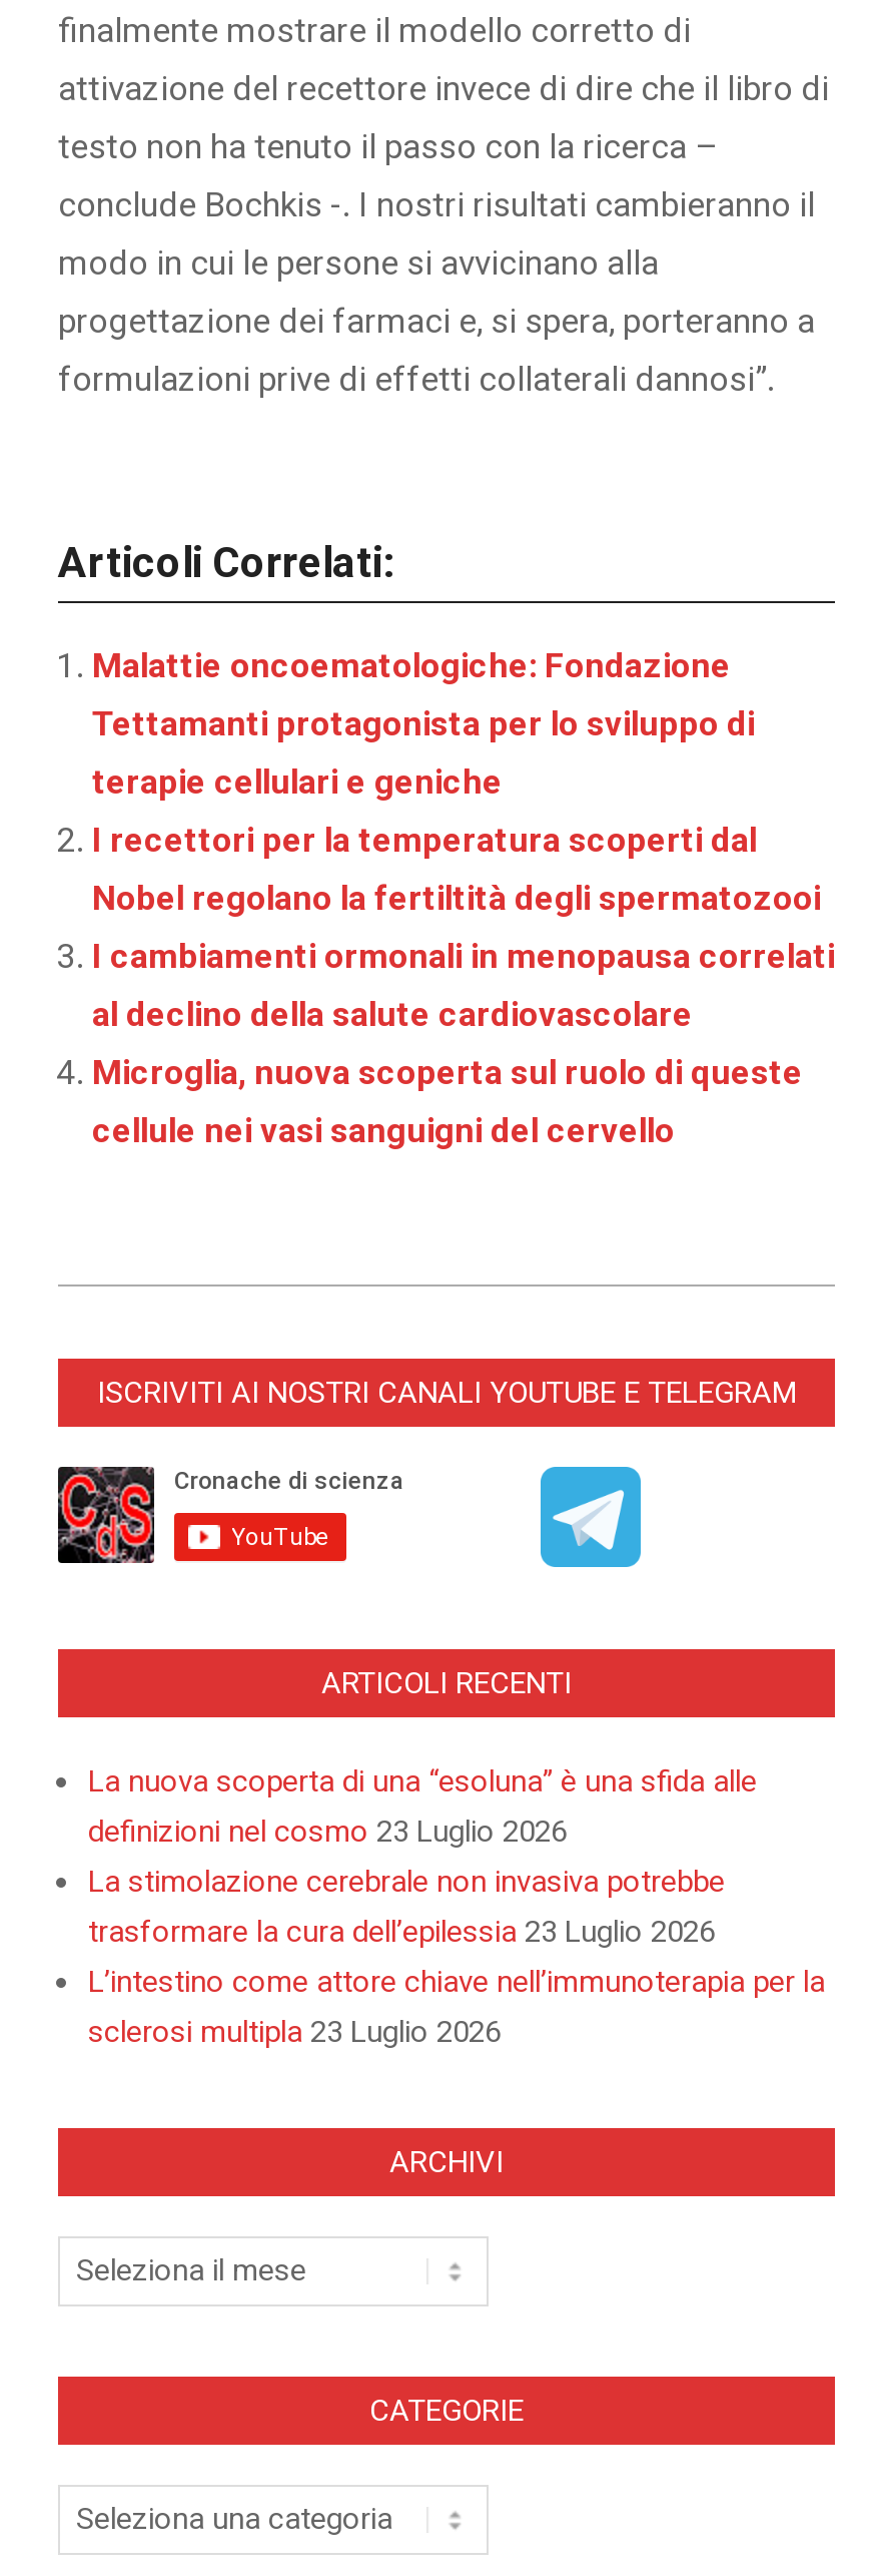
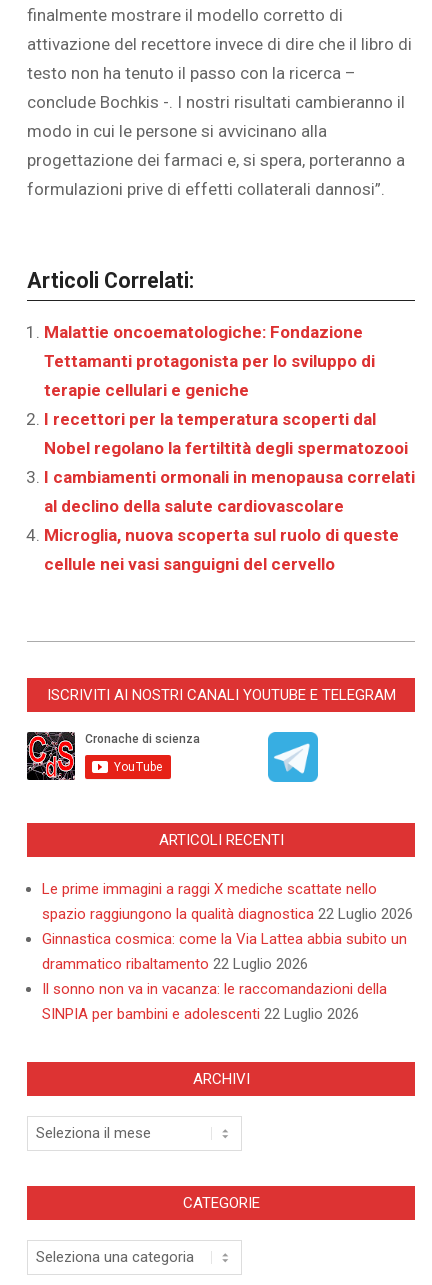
- La nuova scoperta di una “esoluna” è una sfida alle
- definizioni nel cosmo 23 Luglio 2026
- La stimolazione cerebrale non invasiva potrebbe
- trasformare la cura dell’epilessia 23 Luglio 2026
- L’intestino come attore chiave nell’immunoterapia per la
- sclerosi multipla 23 Luglio 2026
+ Le prime immagini a raggi X mediche scattate nello
+ spazio raggiungono la qualità diagnostica 22 Luglio 2026
+ Ginnastica cosmica: come la Via Lattea abbia subito un
+ drammatico ribaltamento 22 Luglio 2026
+ Il sonno non va in vacanza: le raccomandazioni della
+ SINPIA per bambini e adolescenti 22 Luglio 2026
